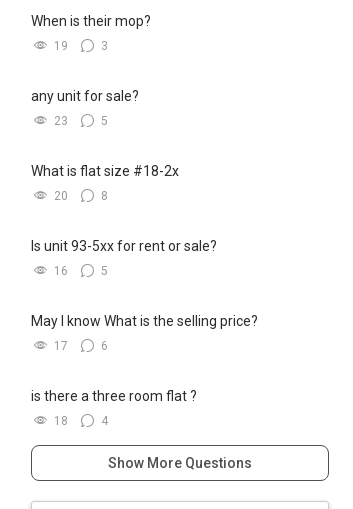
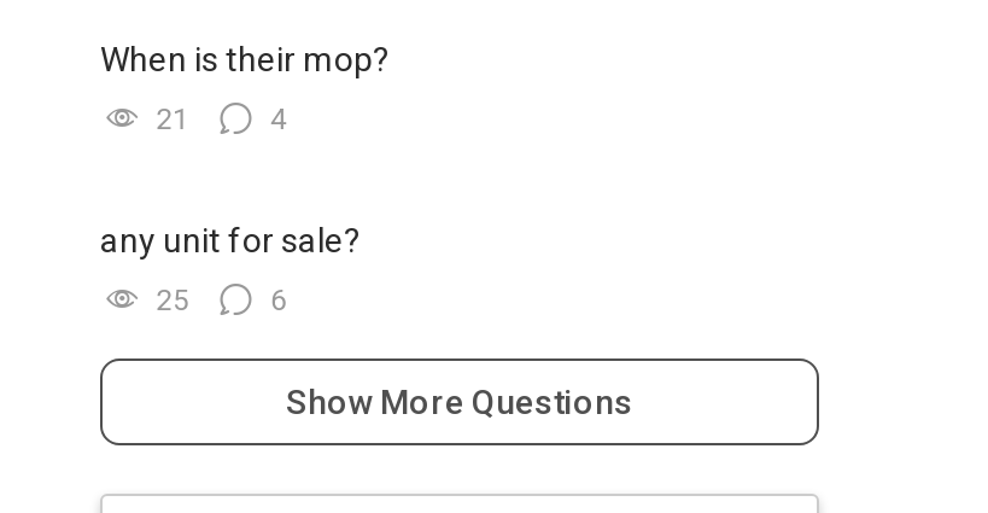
- 19
+ 21

- 3
+ 4

- 23
- 5
- What is flat size #18-2x
- 20
- 8
- Is unit 93-5xx for rent or sale?
- 16
- 5
- May I know What is the selling price?
- 17
+ 25

- is there a three room flat ?
- 18
- 4
